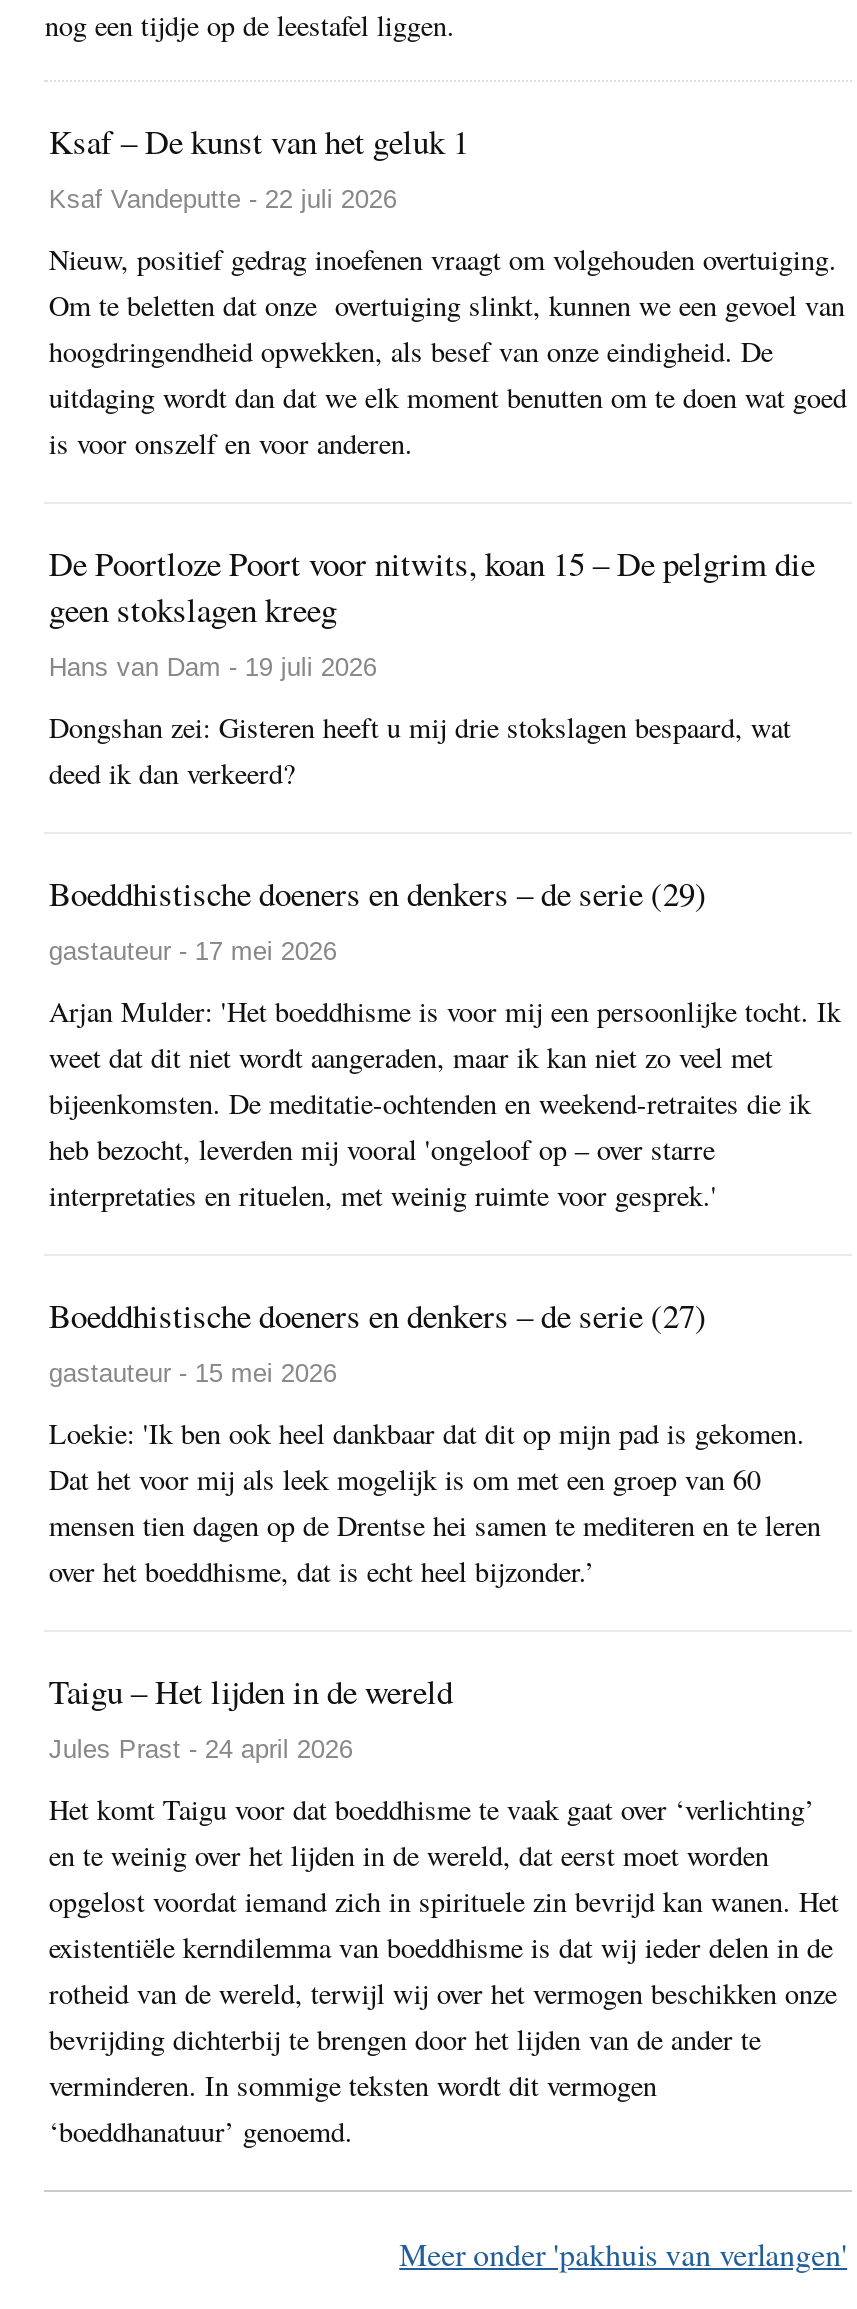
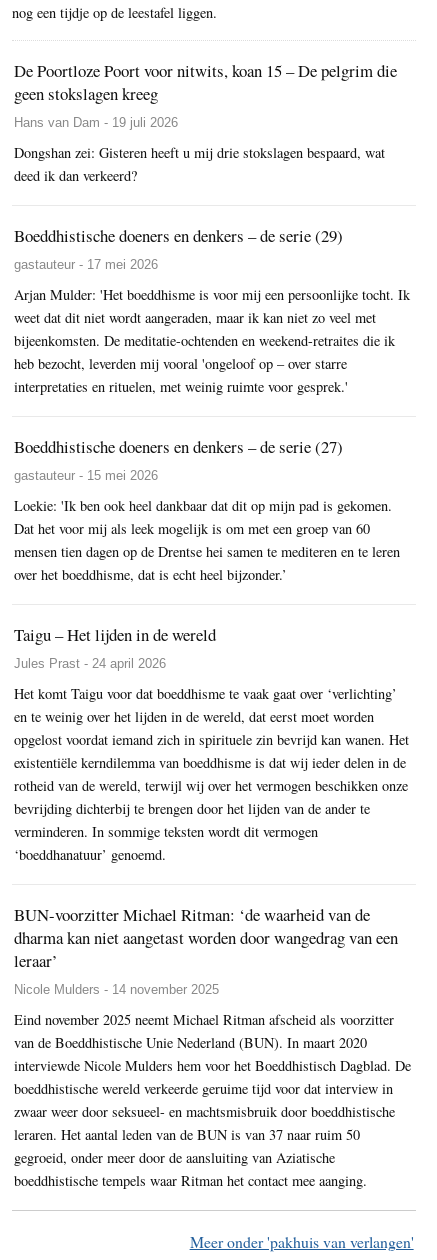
- Ksaf – De kunst van het geluk 1
- Ksaf Vandeputte - 22 juli 2026
- Nieuw, positief gedrag inoefenen vraagt om volgehouden overtuiging.
- Om te beletten dat onze overtuiging slinkt, kunnen we een gevoel van
- hoogdringendheid opwekken, als besef van onze eindigheid. De
- uitdaging wordt dan dat we elk moment benutten om te doen wat goed
- is voor onszelf en voor anderen.

moved up: De Poortloze Poort voor nitwits, koan 15 – De pelgrim die | geen stokslagen kreeg | Hans van Dam - 19 juli 2026 | ... | verminderen. In sommige teksten wordt dit vermogen | ‘boeddhanatuur’ genoemd.

+ BUN-voorzitter Michael Ritman: ‘de waarheid van de
+ dharma kan niet aangetast worden door wangedrag van een
+ leraar’
+ Nicole Mulders - 14 november 2025
+ Eind november 2025 neemt Michael Ritman afscheid als voorzitter
+ van de Boeddhistische Unie Nederland (BUN). In maart 2020
+ interviewde Nicole Mulders hem voor het Boeddhistisch Dagblad. De
+ boeddhistische wereld verkeerde geruime tijd voor dat interview in
+ zwaar weer door seksueel- en machtsmisbruik door boeddhistische
+ leraren. Het aantal leden van de BUN is van 37 naar ruim 50
+ gegroeid, onder meer door de aansluiting van Aziatische
+ boeddhistische tempels waar Ritman het contact mee aanging.
